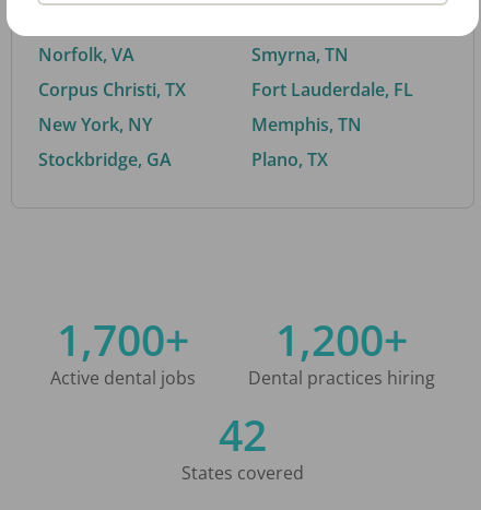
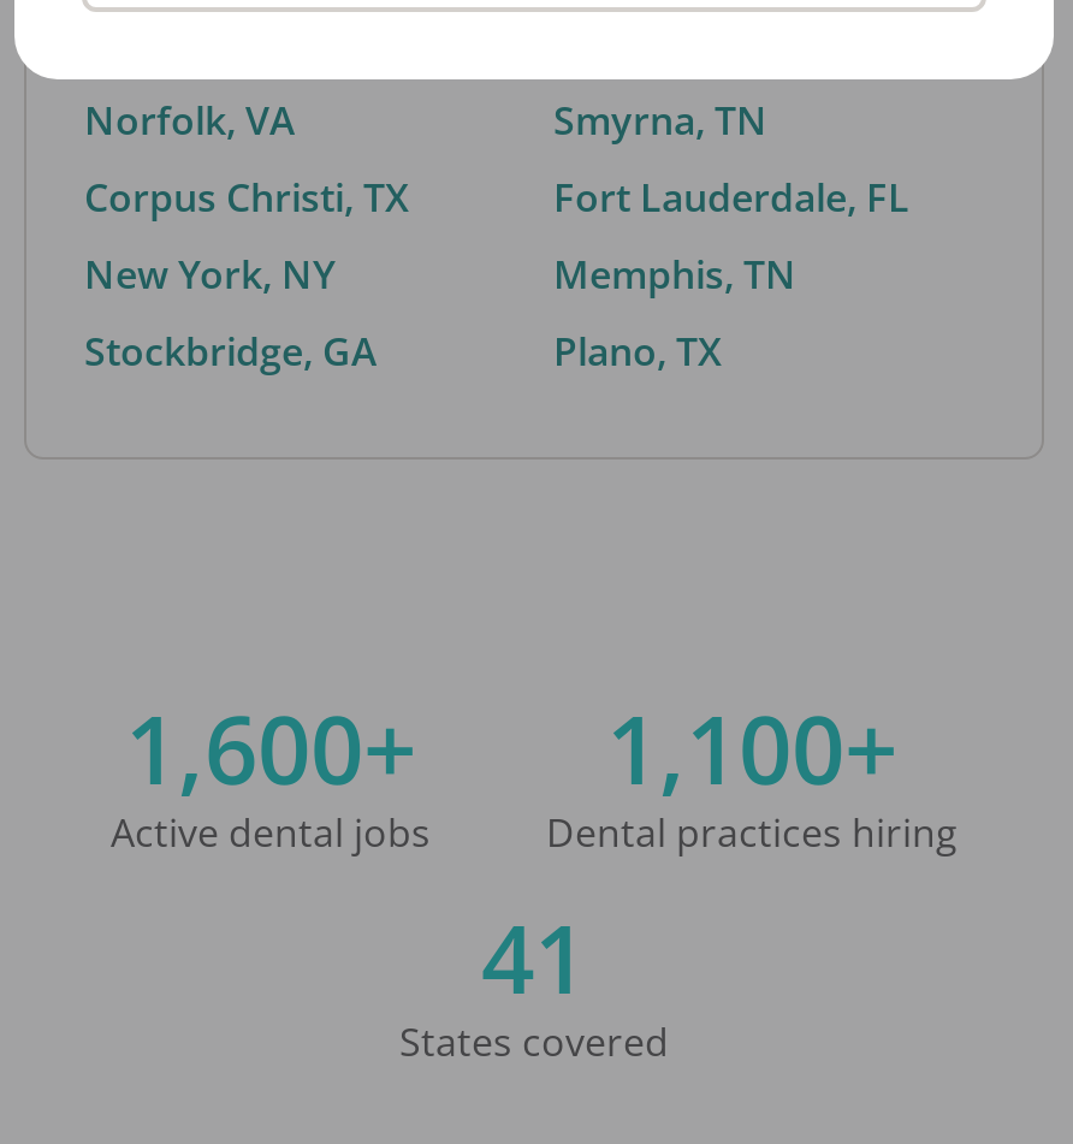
- 1,700+
+ 1,600+

- 1,200+
+ 1,100+

- 42
+ 41
